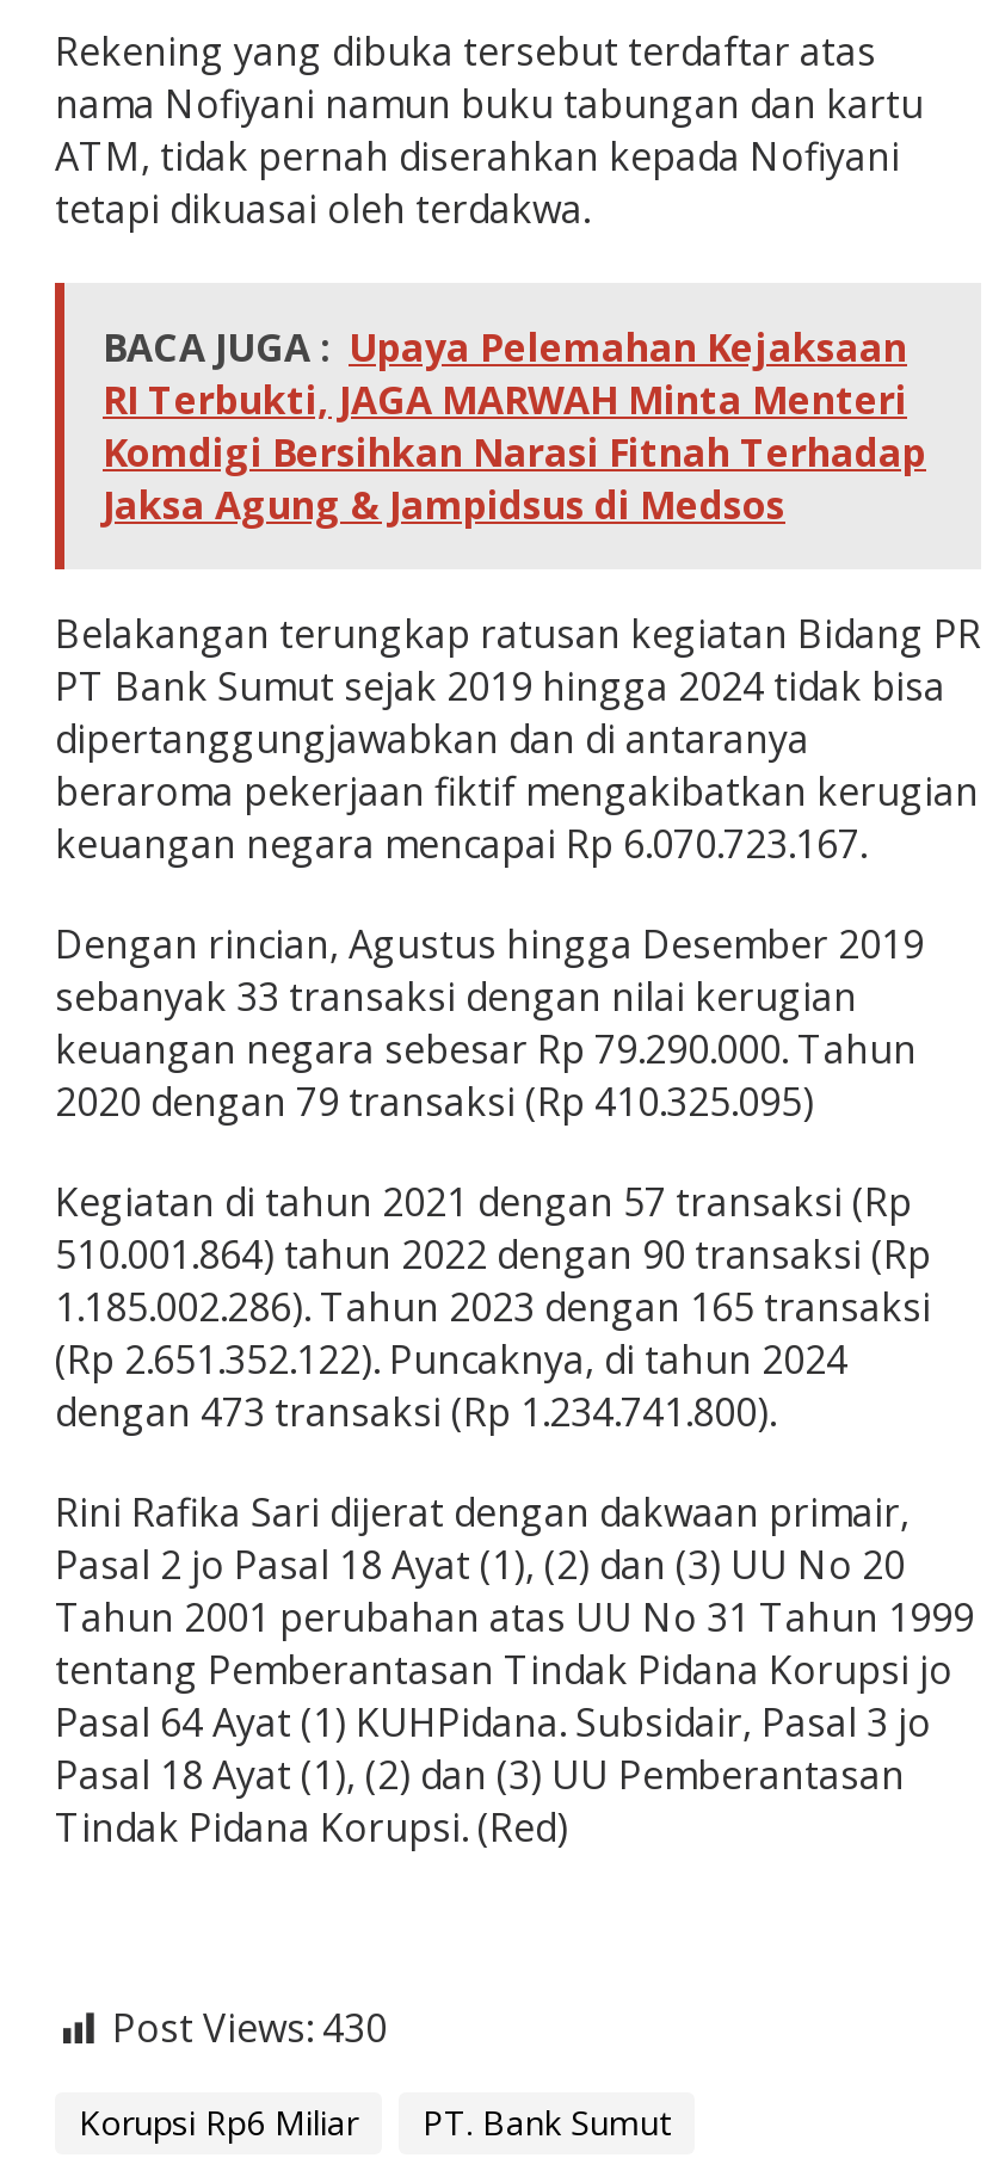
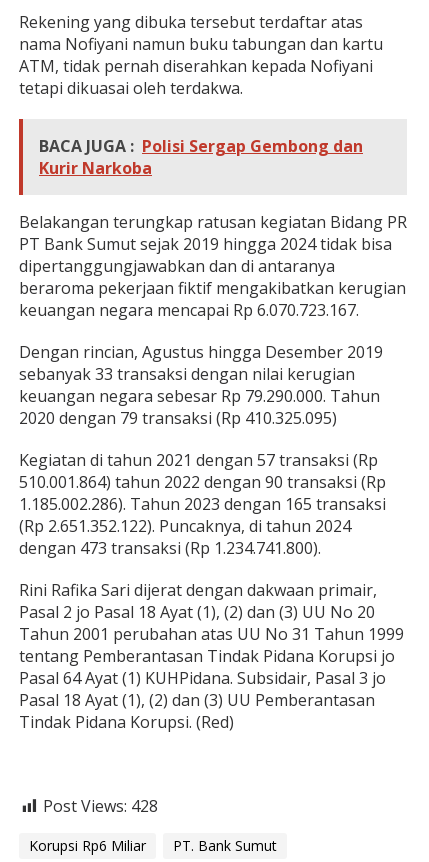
- BACA JUGA : Upaya Pelemahan Kejaksaan
- RI Terbukti, JAGA MARWAH Minta Menteri
- Komdigi Bersihkan Narasi Fitnah Terhadap
- Jaksa Agung & Jampidsus di Medsos
+ BACA JUGA : Polisi Sergap Gembong dan
+ Kurir Narkoba

- Post Views: 430
+ Post Views: 428
